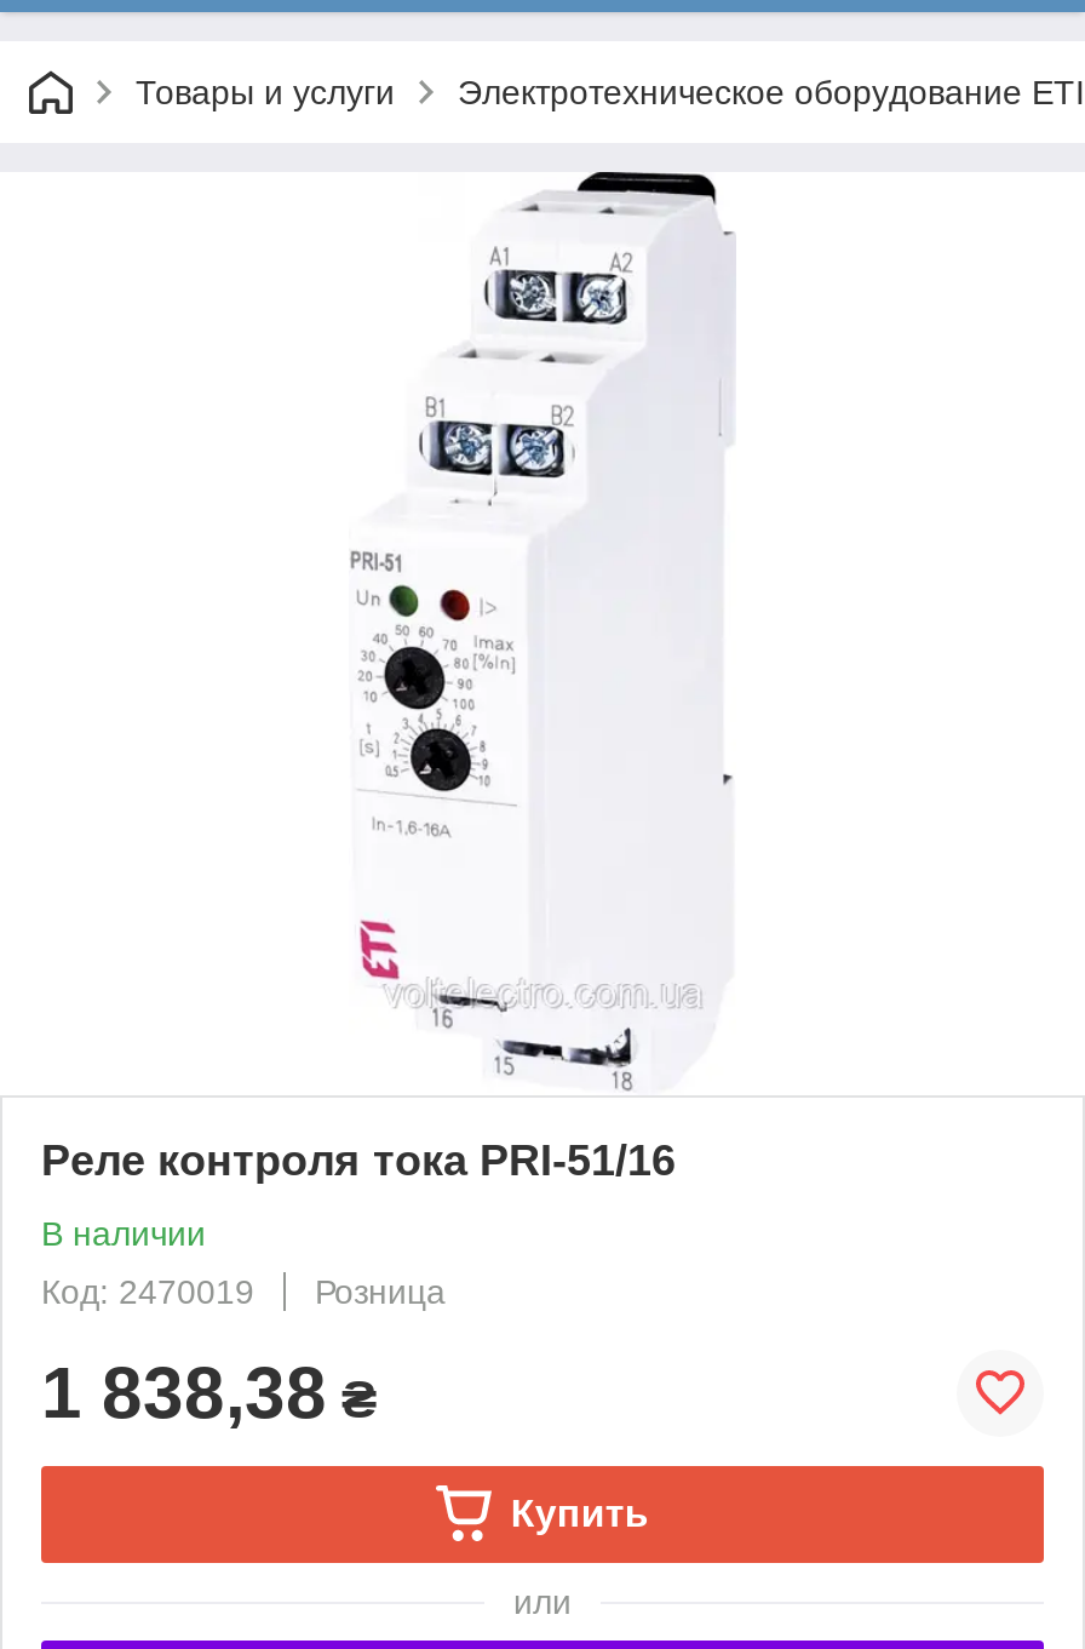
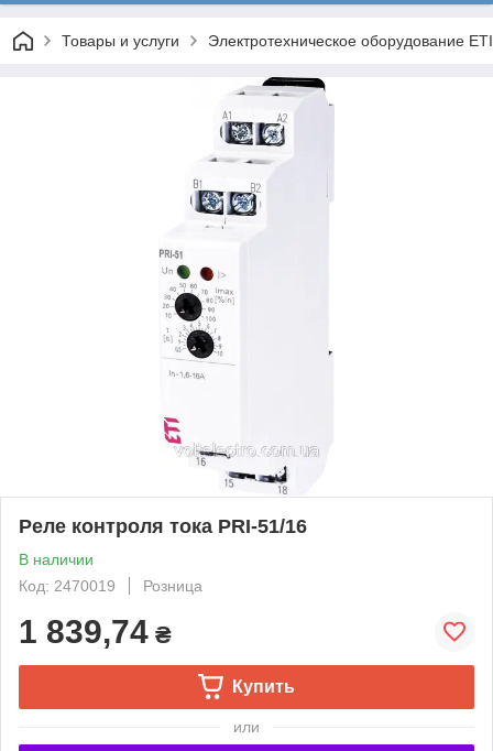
- 1 838,38 ₴
+ 1 839,74 ₴
